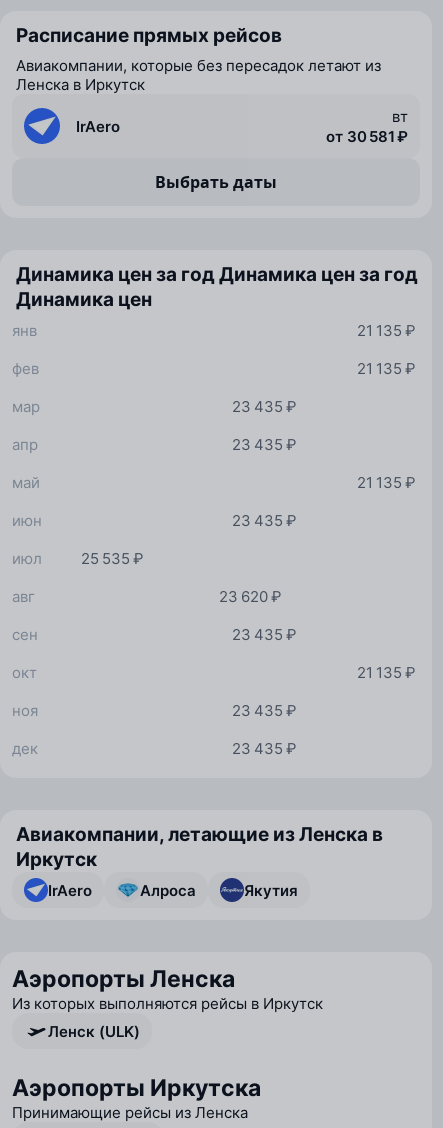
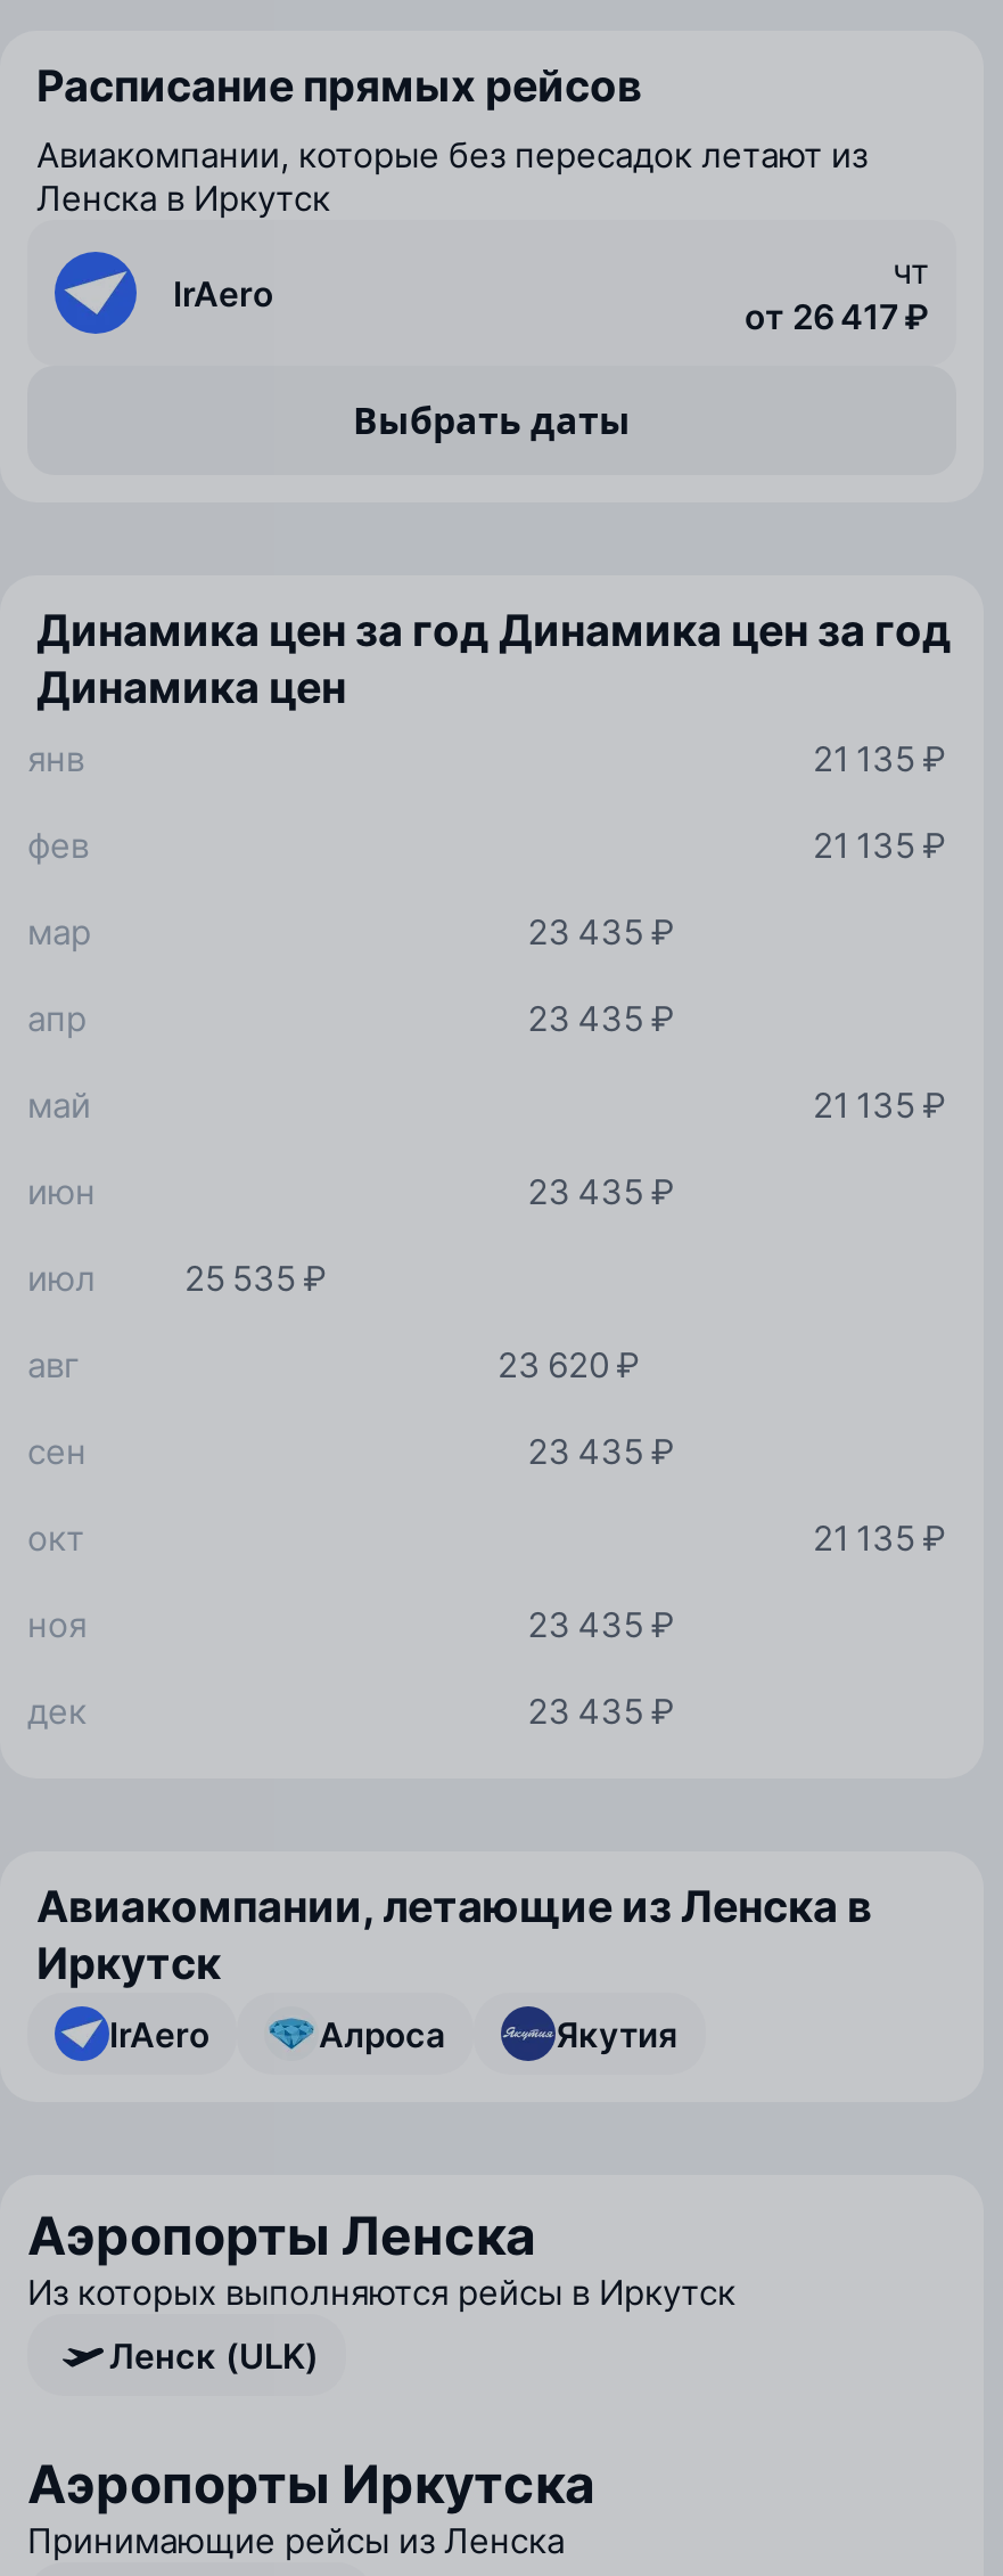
- вт
- от 30 581 ₽
+ чт
+ от 26 417 ₽
